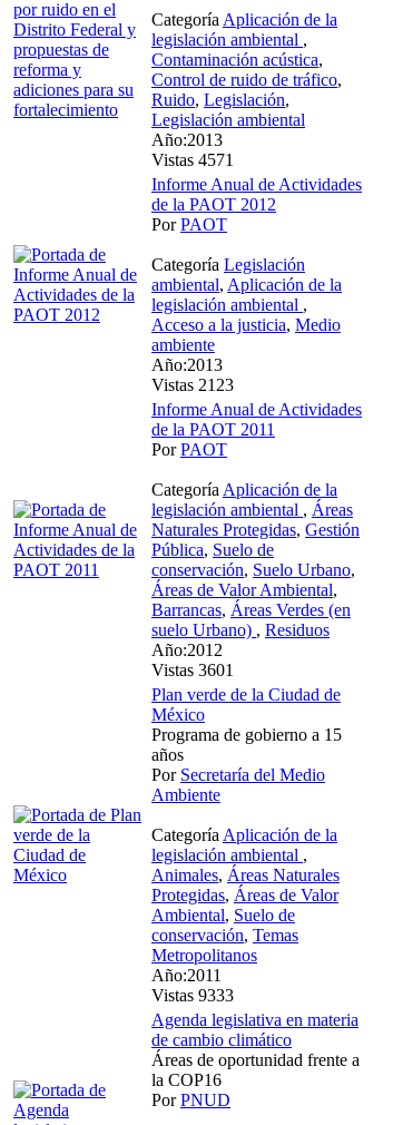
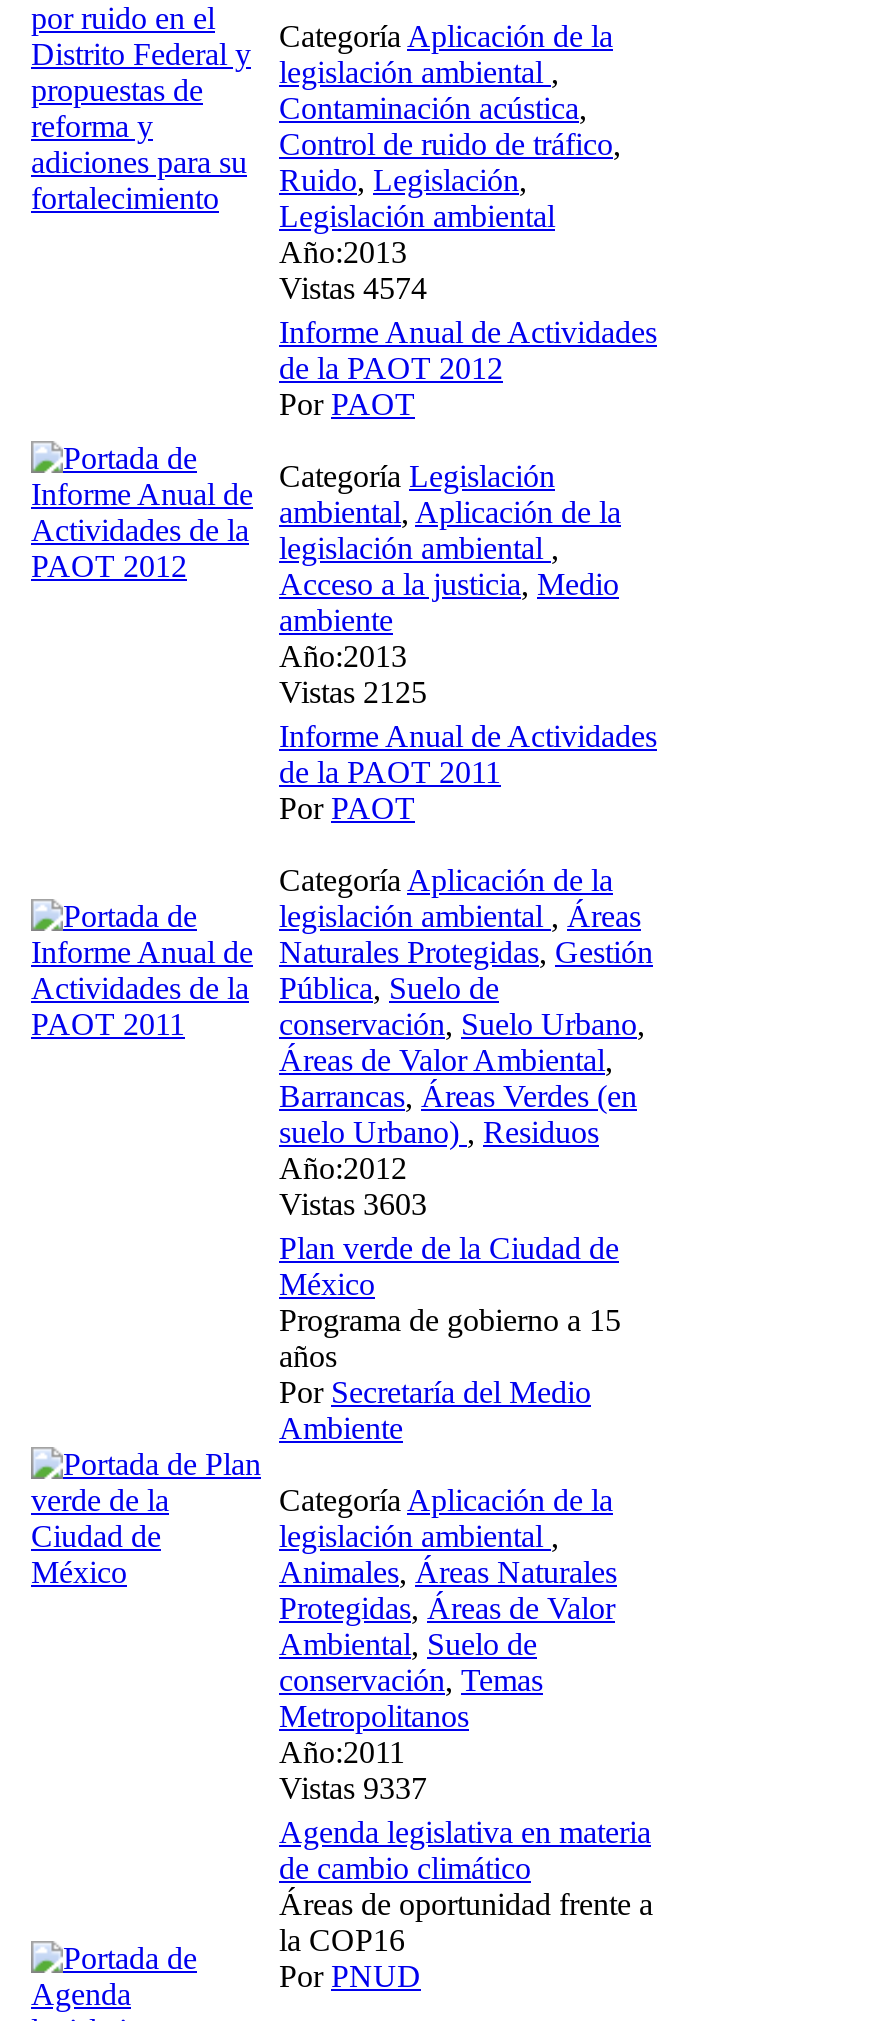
- Vistas 4571
+ Vistas 4574

- Vistas 2123
+ Vistas 2125

- Vistas 3601
+ Vistas 3603

- Vistas 9333
+ Vistas 9337
